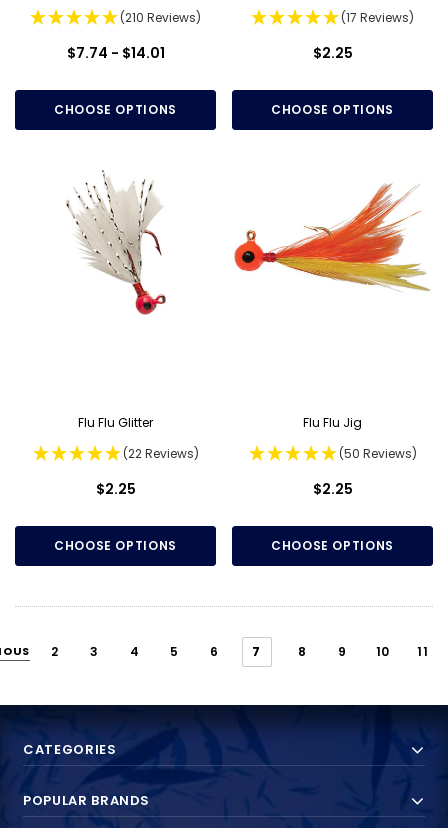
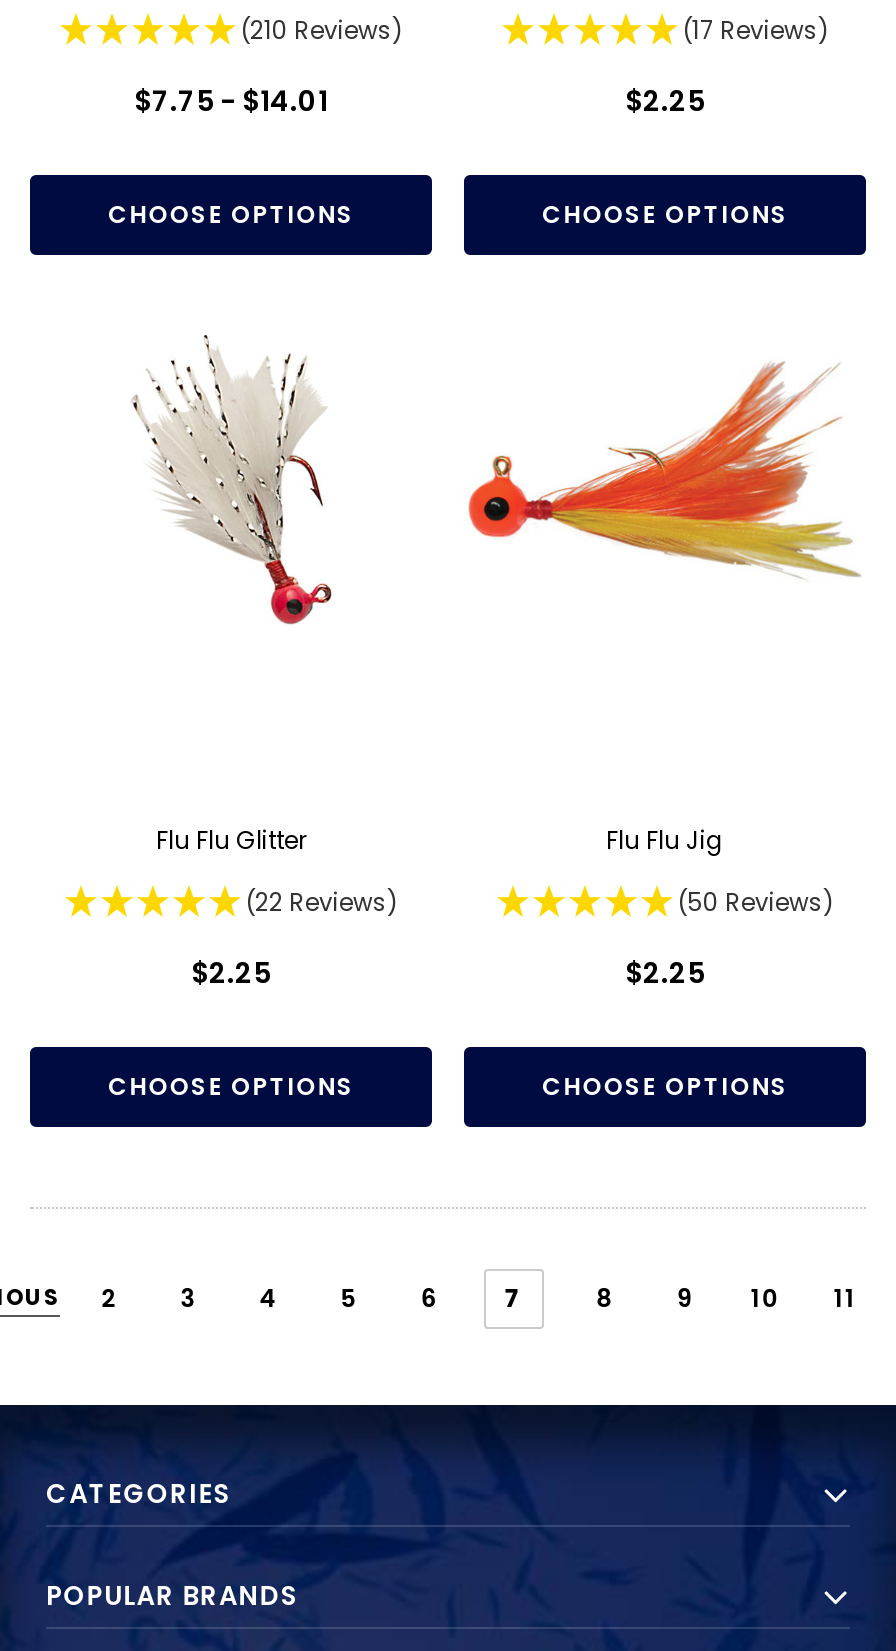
- $7.74 - $14.01
+ $7.75 - $14.01
